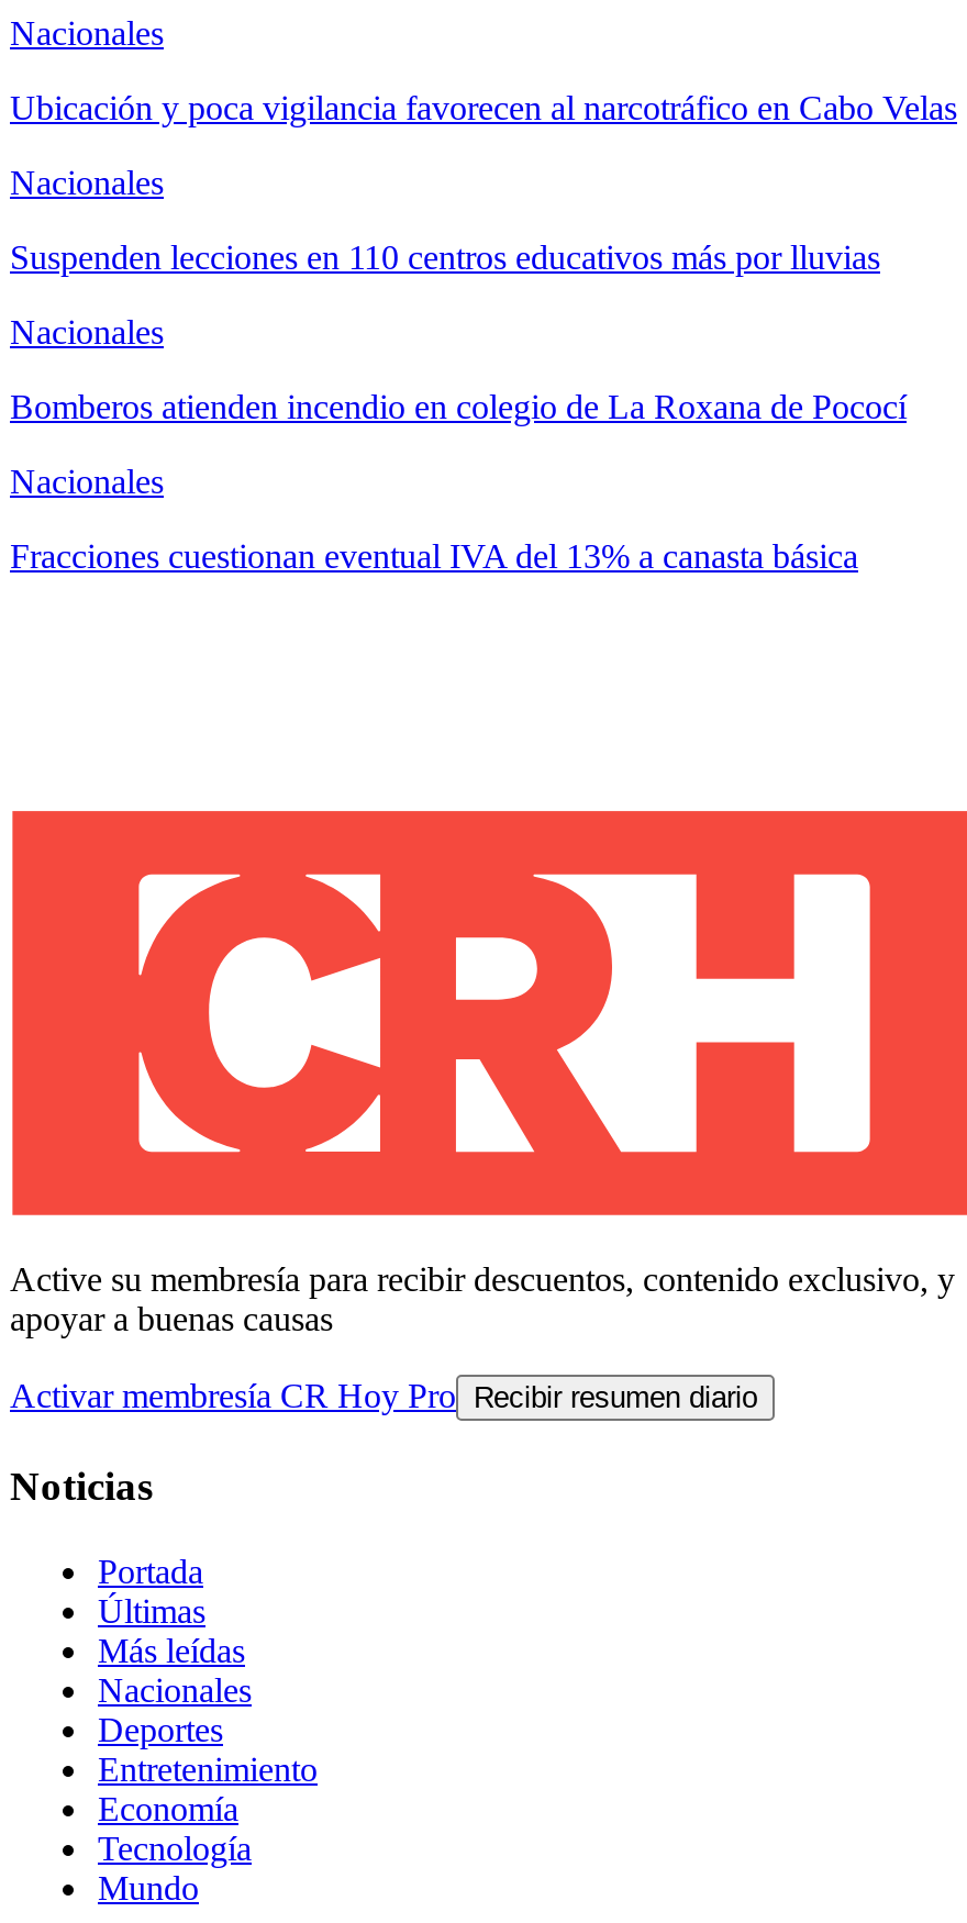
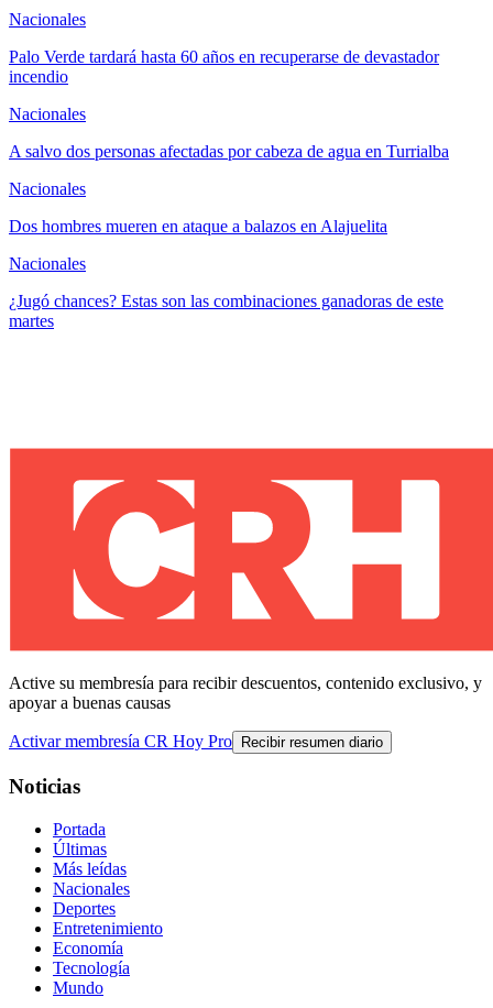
- Ubicación y poca vigilancia favorecen al narcotráfico en Cabo Velas
+ Palo Verde tardará hasta 60 años en recuperarse de devastador
+ incendio

- Suspenden lecciones en 110 centros educativos más por lluvias
+ A salvo dos personas afectadas por cabeza de agua en Turrialba

- Bomberos atienden incendio en colegio de La Roxana de Pococí
+ Dos hombres mueren en ataque a balazos en Alajuelita

- Fracciones cuestionan eventual IVA del 13% a canasta básica
+ ¿Jugó chances? Estas son las combinaciones ganadoras de este
+ martes
